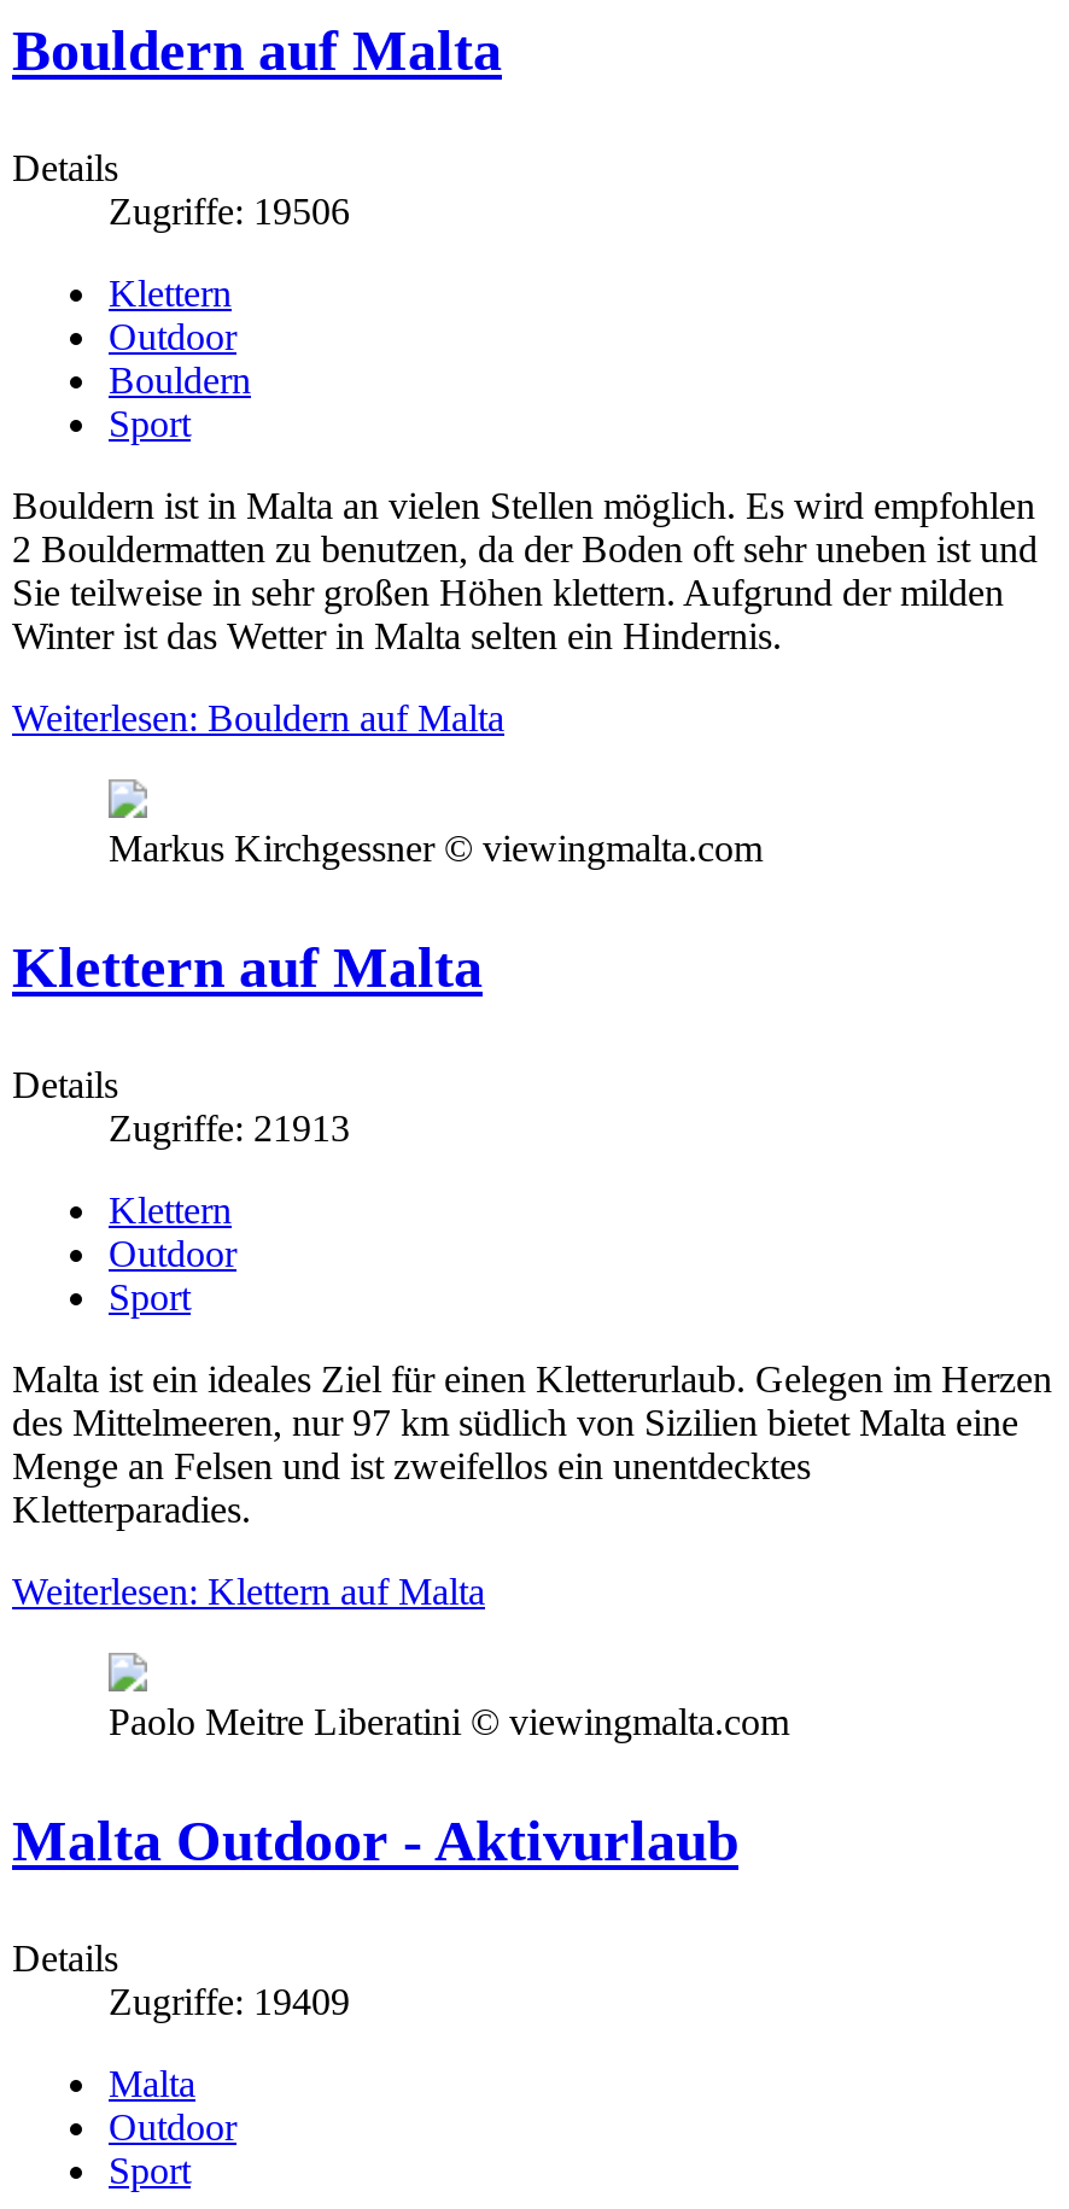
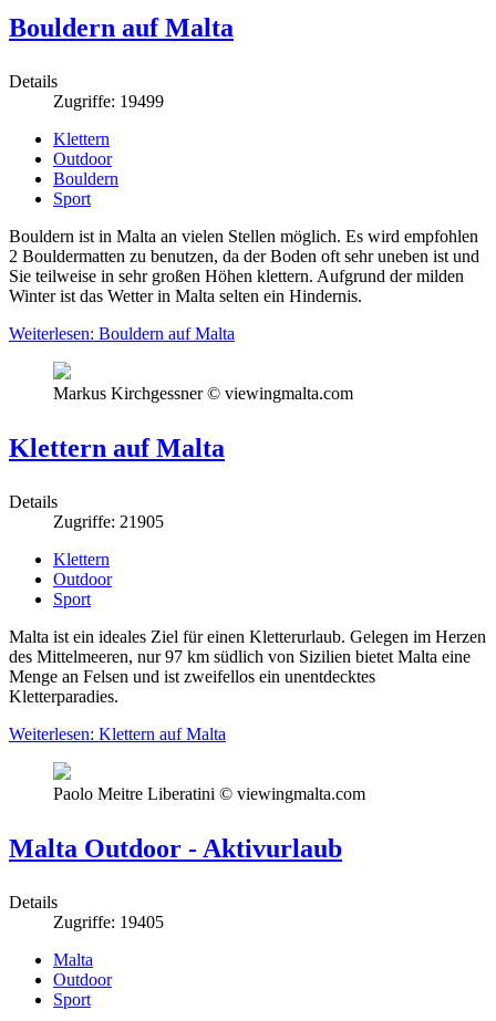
- Zugriffe: 19506
+ Zugriffe: 19499

- Zugriffe: 21913
+ Zugriffe: 21905

- Zugriffe: 19409
+ Zugriffe: 19405
